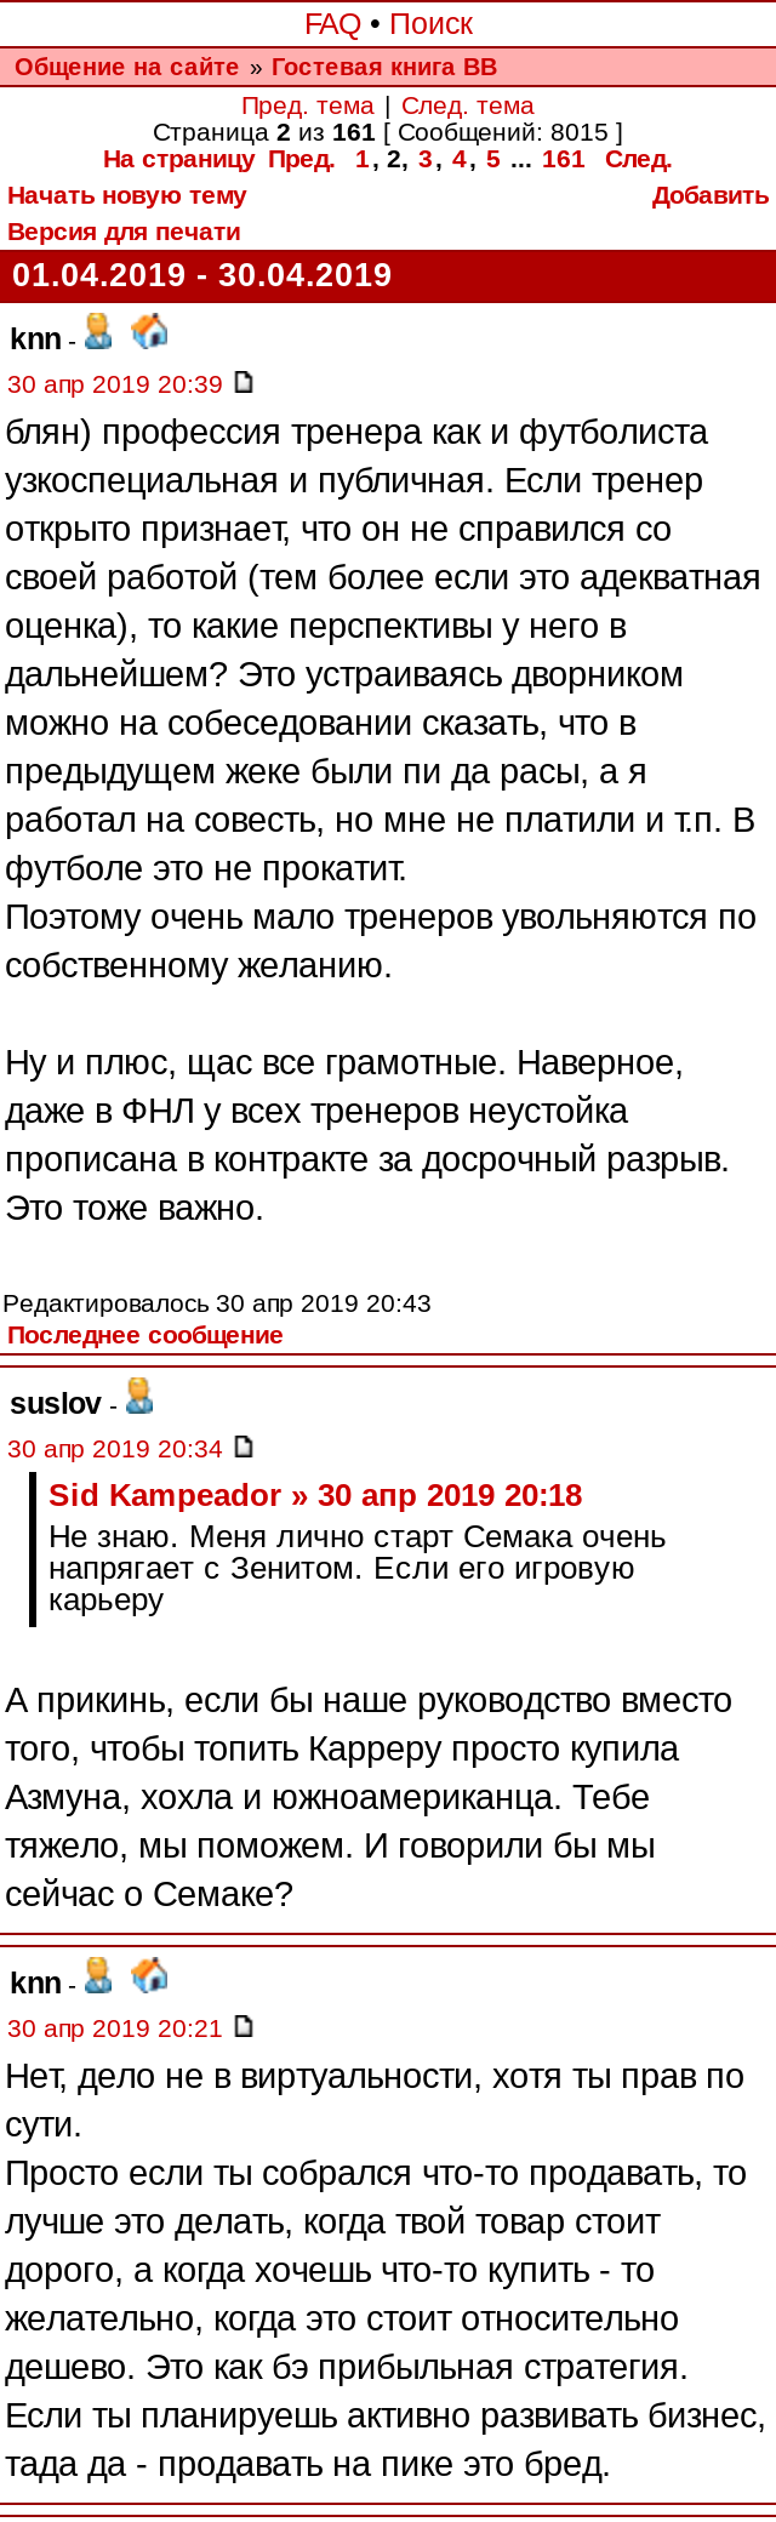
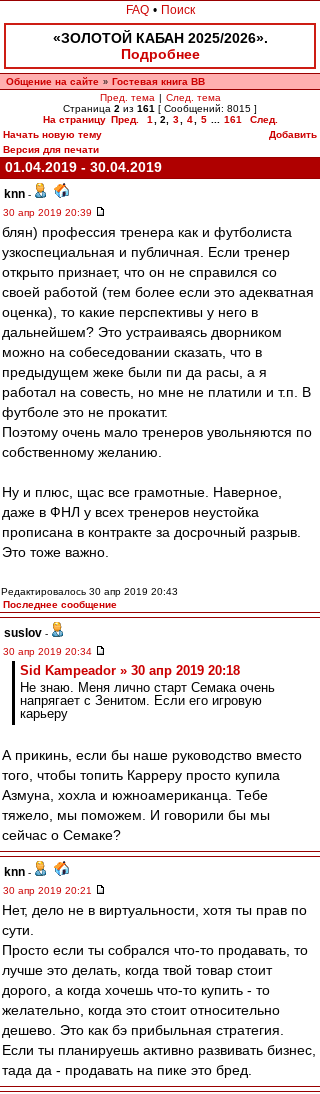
+ «ЗОЛОТОЙ КАБАН 2025/2026».
+ Подробнее
